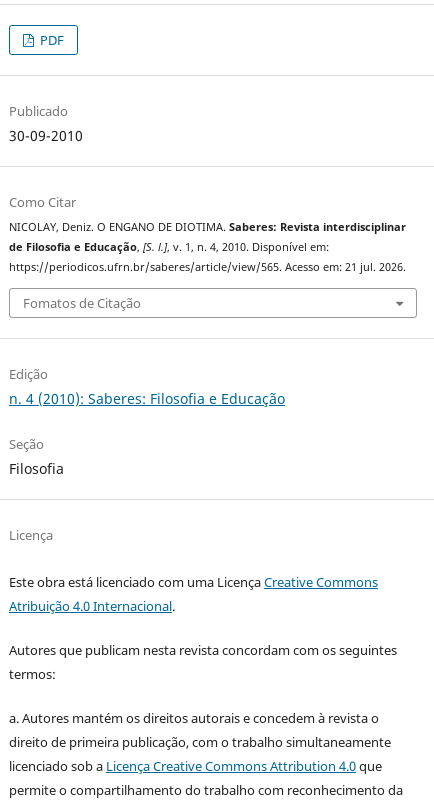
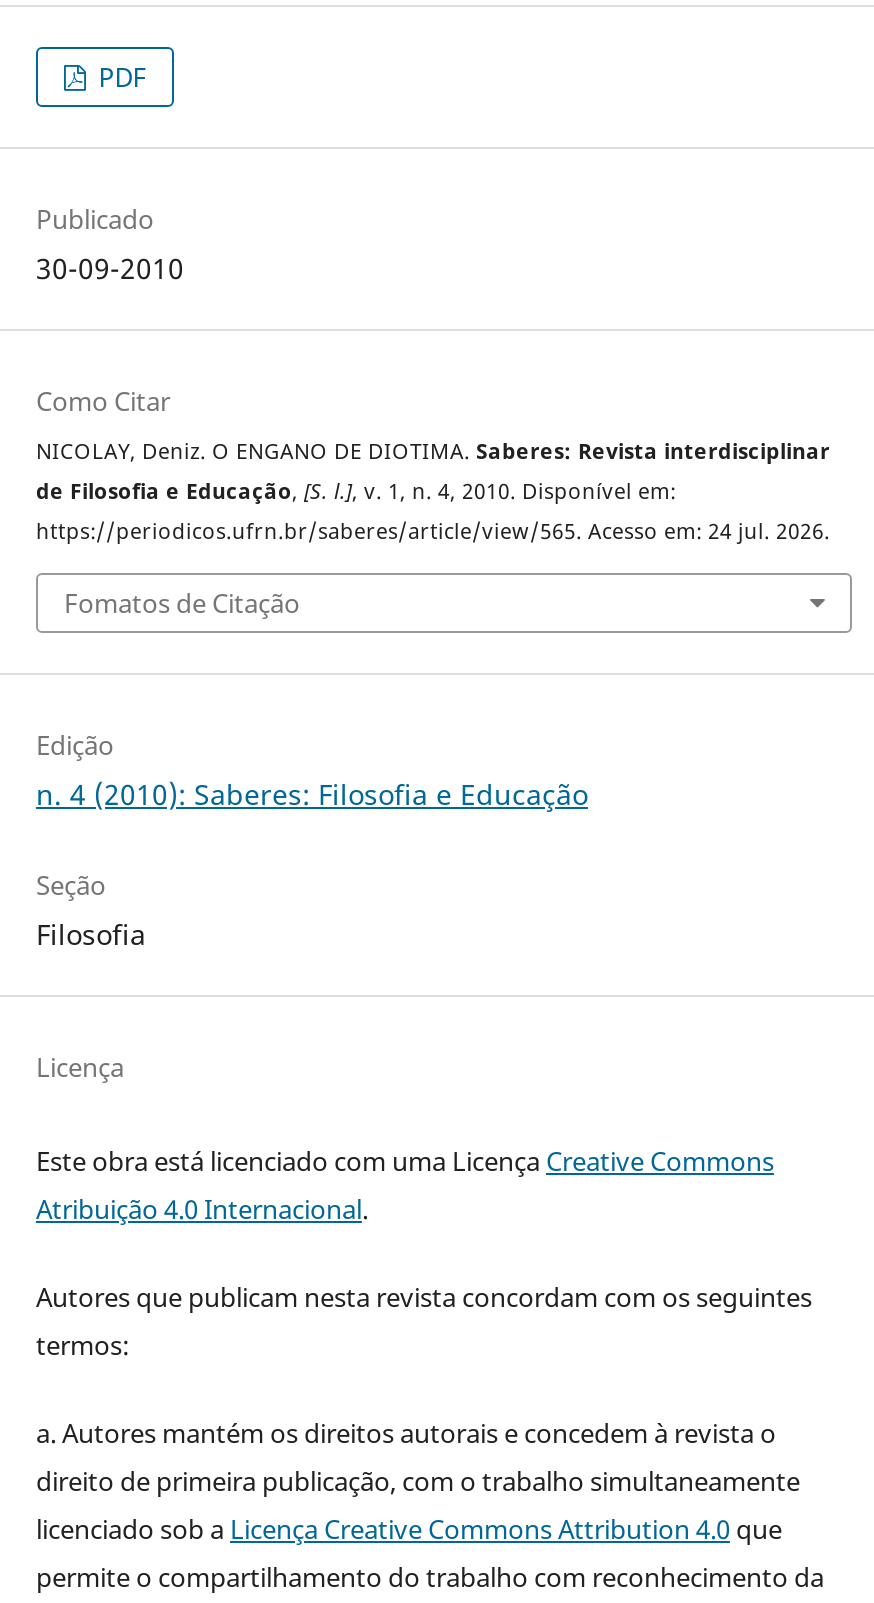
- https://periodicos.ufrn.br/saberes/article/view/565. Acesso em: 21 jul. 2026.
+ https://periodicos.ufrn.br/saberes/article/view/565. Acesso em: 24 jul. 2026.
